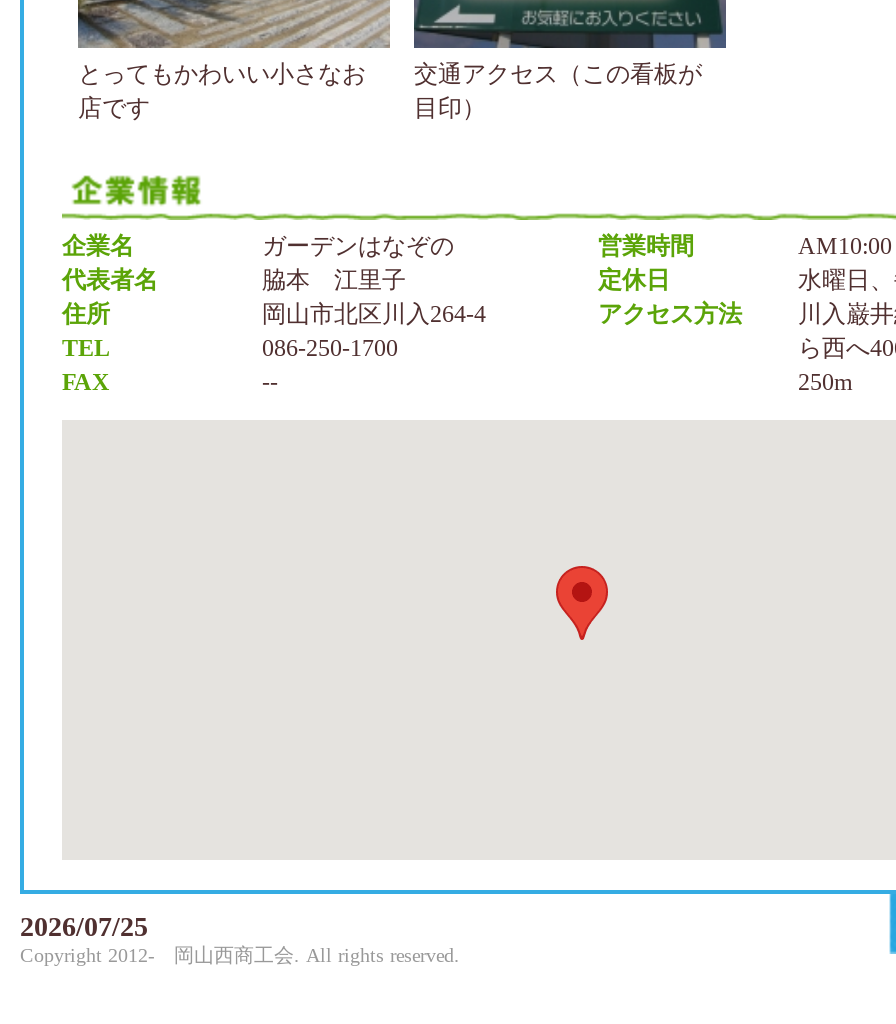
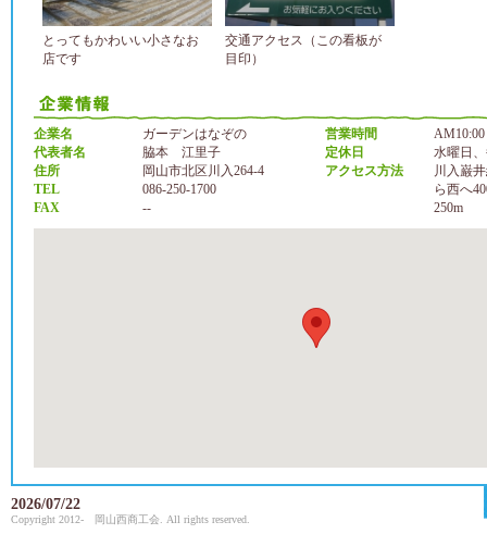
- 2026/07/25
+ 2026/07/22
